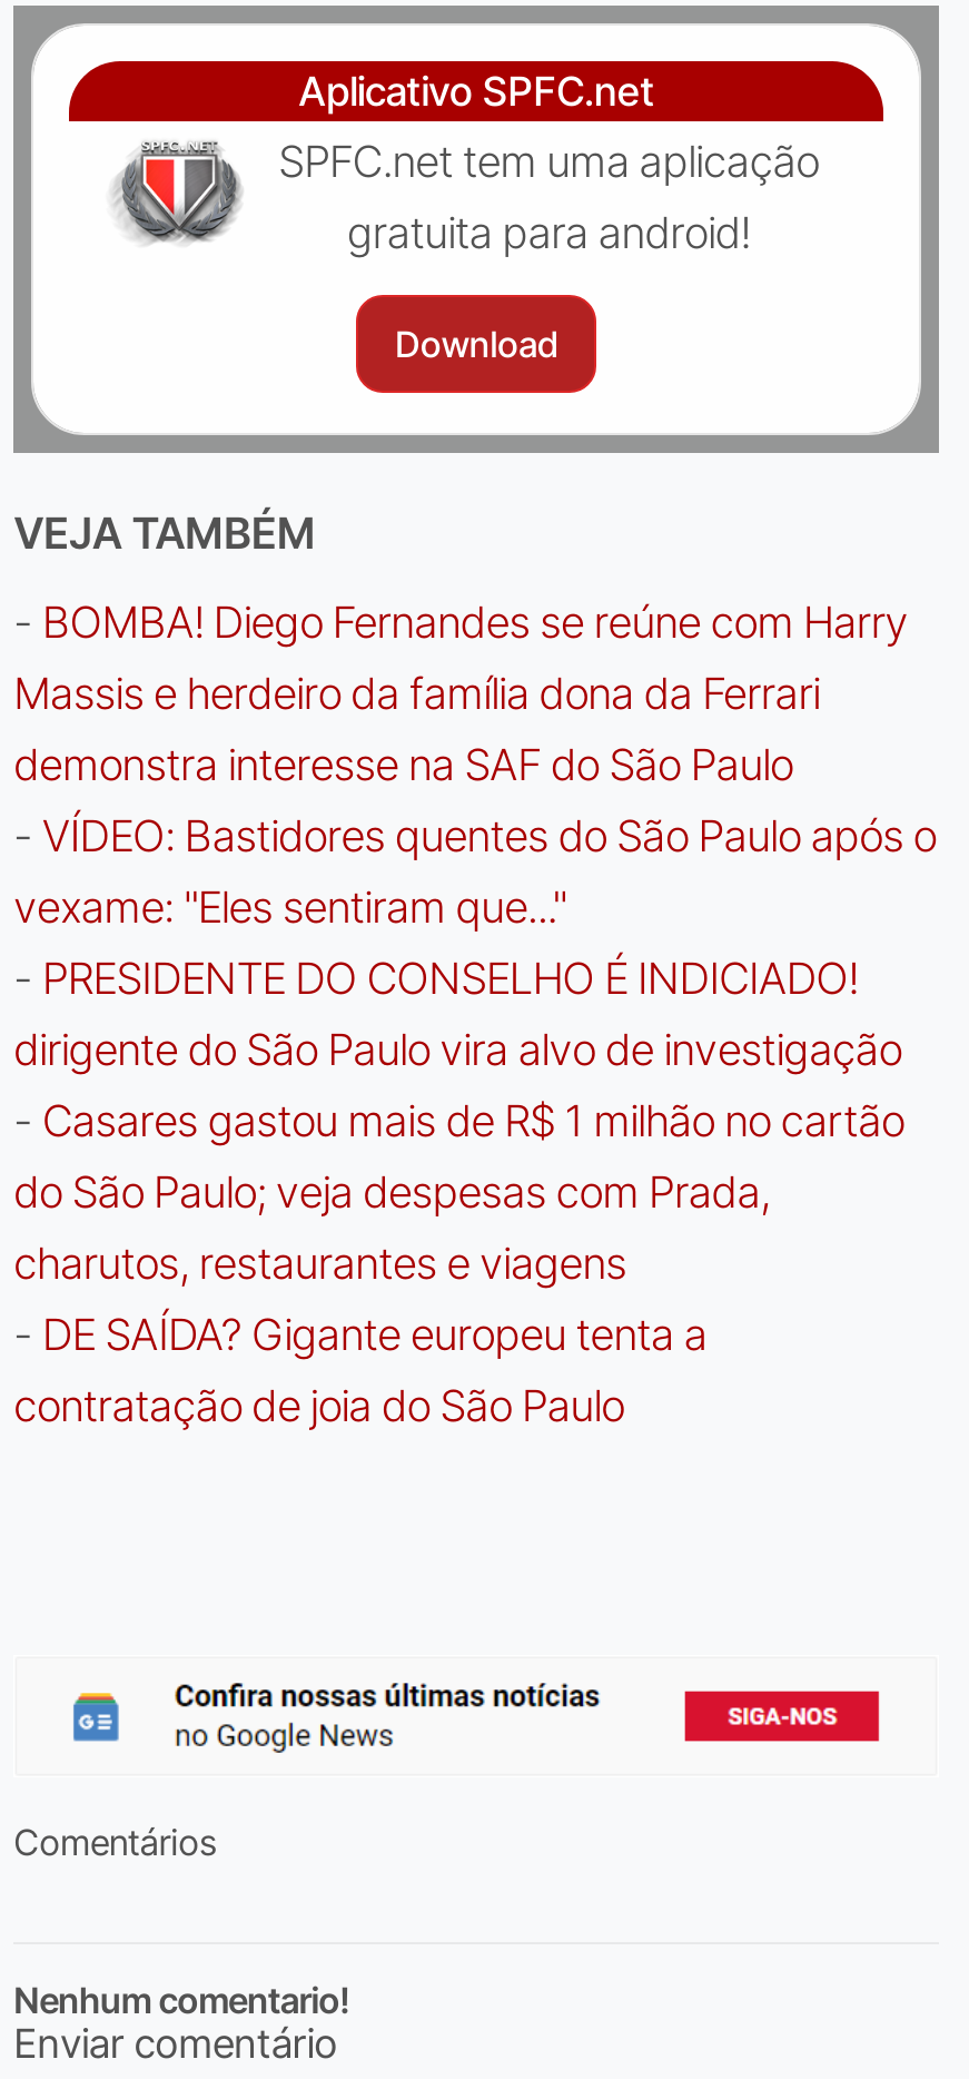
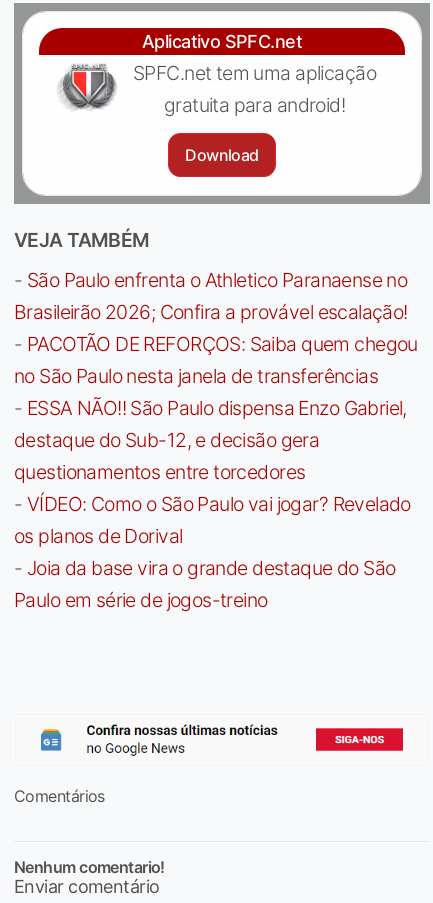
- - BOMBA! Diego Fernandes se reúne com Harry
- Massis e herdeiro da família dona da Ferrari
- demonstra interesse na SAF do São Paulo
- - VÍDEO: Bastidores quentes do São Paulo após o
- vexame: "Eles sentiram que..."
- - PRESIDENTE DO CONSELHO É INDICIADO!
- dirigente do São Paulo vira alvo de investigação
- - Casares gastou mais de R$ 1 milhão no cartão
- do São Paulo; veja despesas com Prada,
- charutos, restaurantes e viagens
- - DE SAÍDA? Gigante europeu tenta a
- contratação de joia do São Paulo
+ - São Paulo enfrenta o Athletico Paranaense no
+ Brasileirão 2026; Confira a provável escalação!
+ - PACOTÃO DE REFORÇOS: Saiba quem chegou
+ no São Paulo nesta janela de transferências
+ - ESSA NÃO!! São Paulo dispensa Enzo Gabriel,
+ destaque do Sub-12, e decisão gera
+ questionamentos entre torcedores
+ - VÍDEO: Como o São Paulo vai jogar? Revelado
+ os planos de Dorival
+ - Joia da base vira o grande destaque do São
+ Paulo em série de jogos-treino
